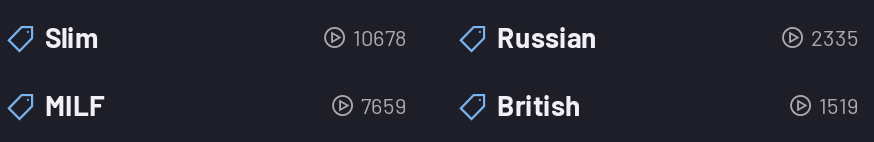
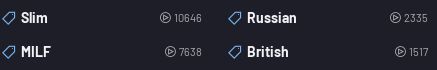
- 10678
+ 10646

- 7659
+ 7638

- 1519
+ 1517
